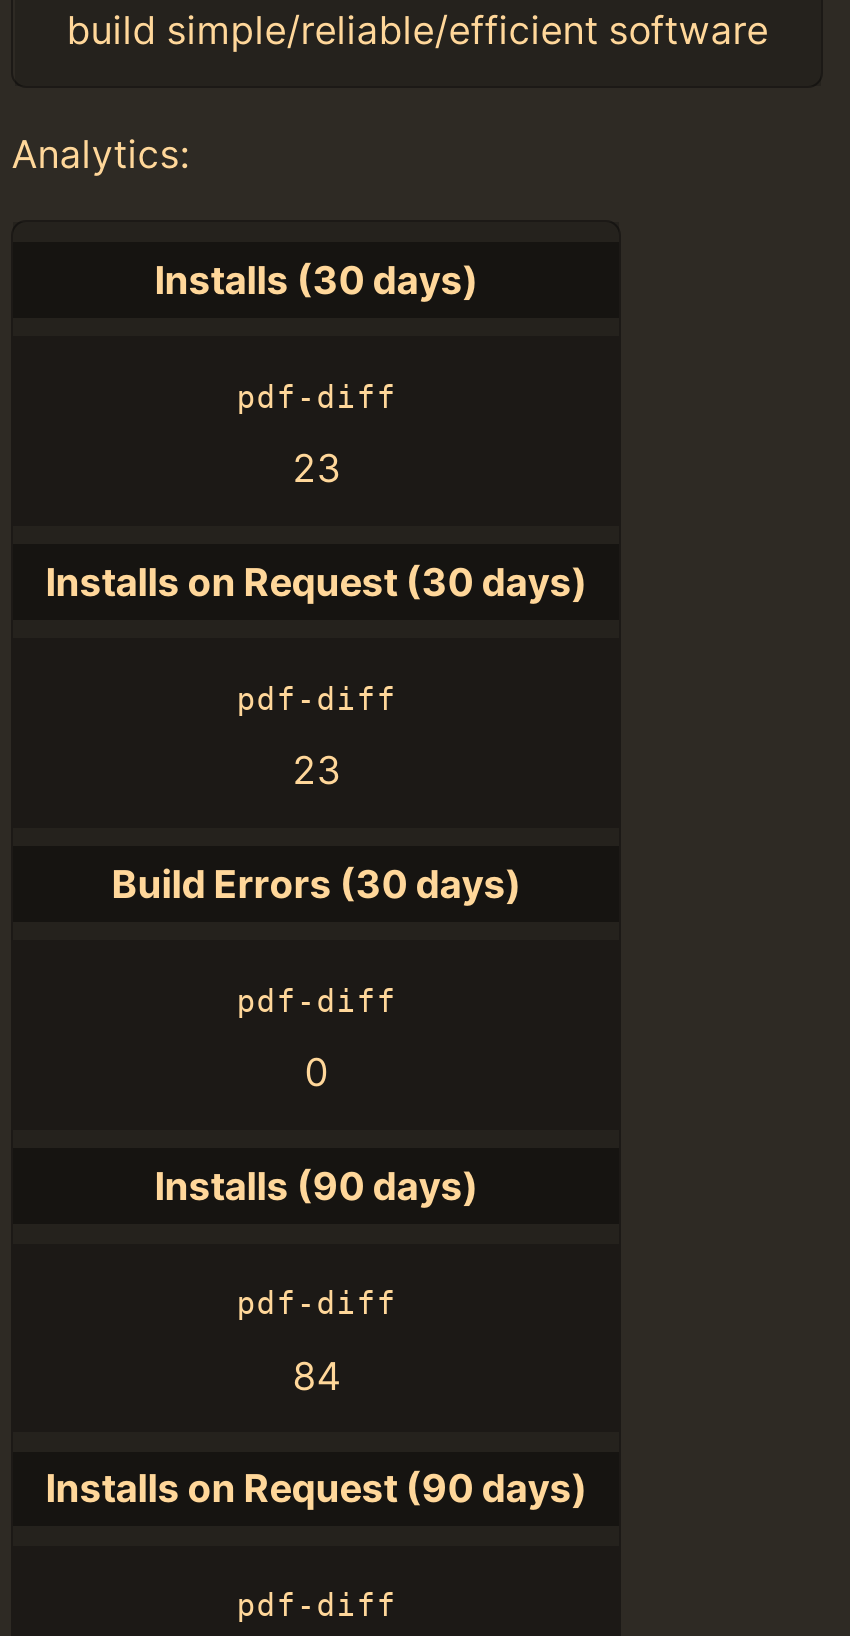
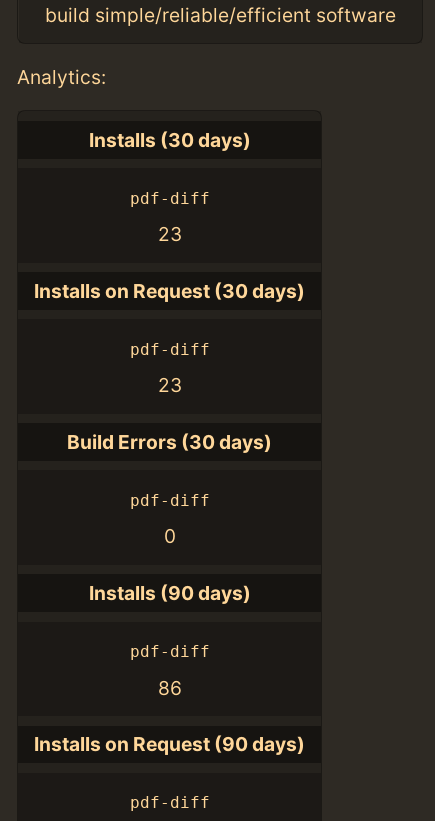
- 84
+ 86
